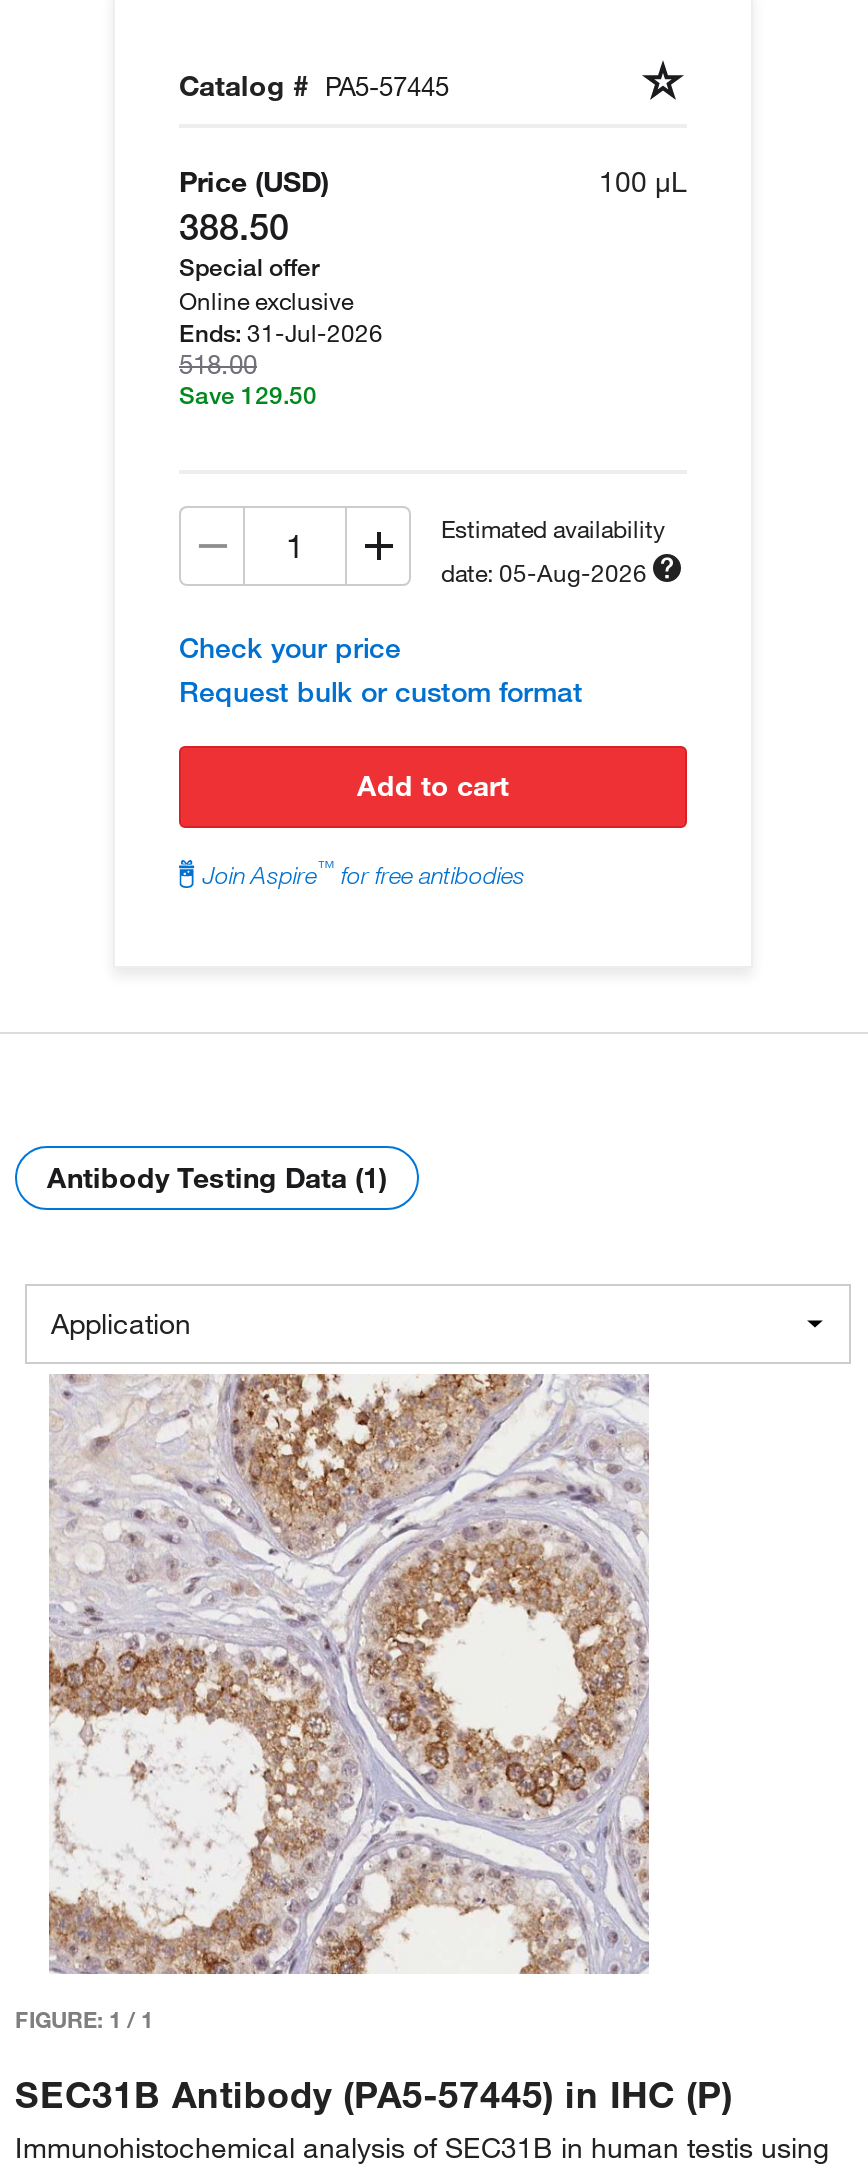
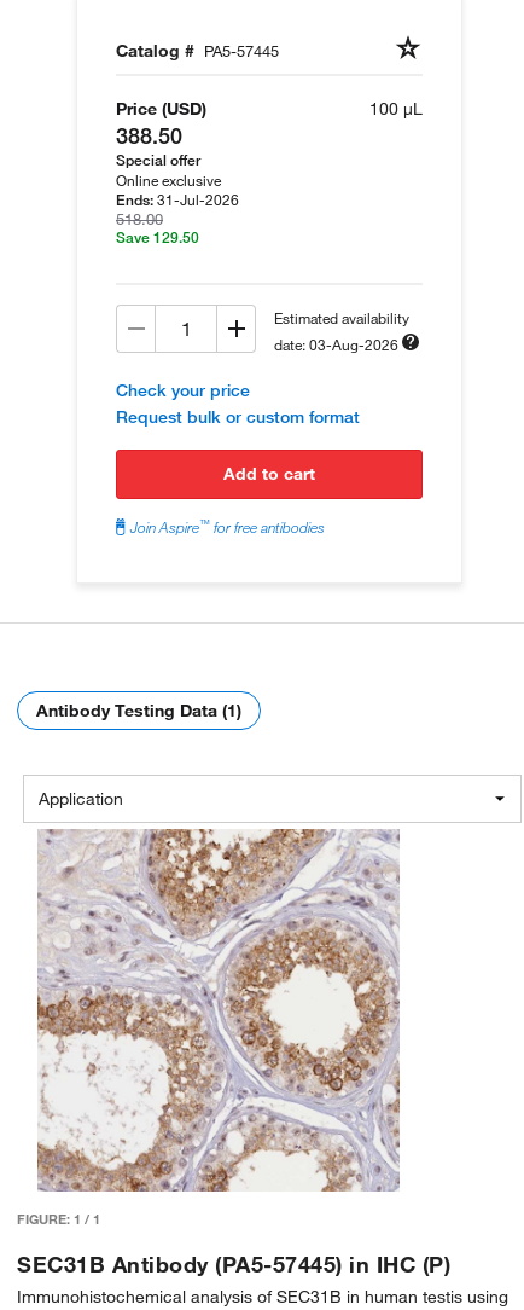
- date: 05-Aug-2026
+ date: 03-Aug-2026
